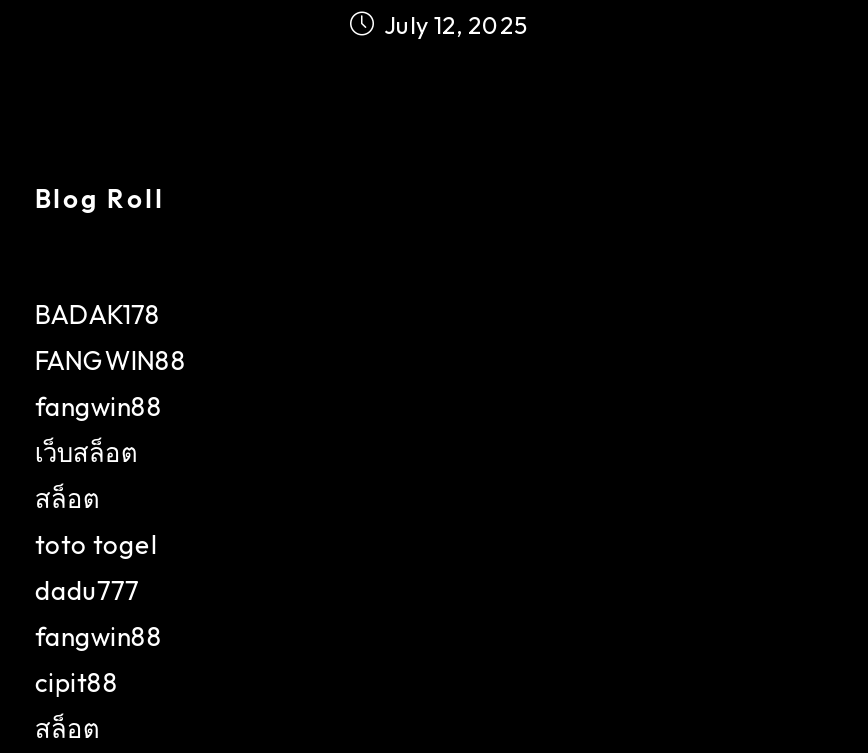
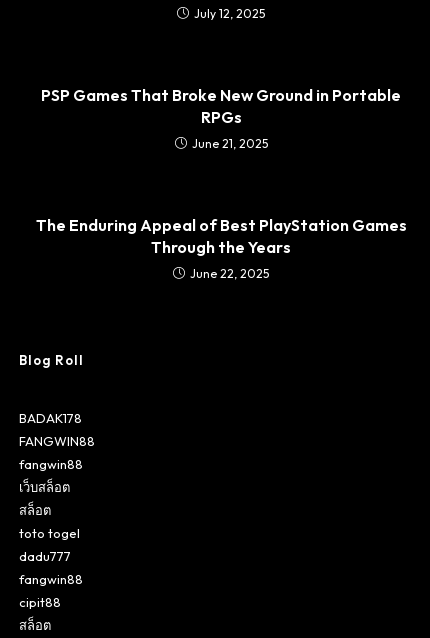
+ The Enduring Appeal of Best PlayStation Games
+ Through the Years
+ June 22, 2025

+ PSP Games That Broke New Ground in Portable
+ RPGs
+ June 21, 2025
